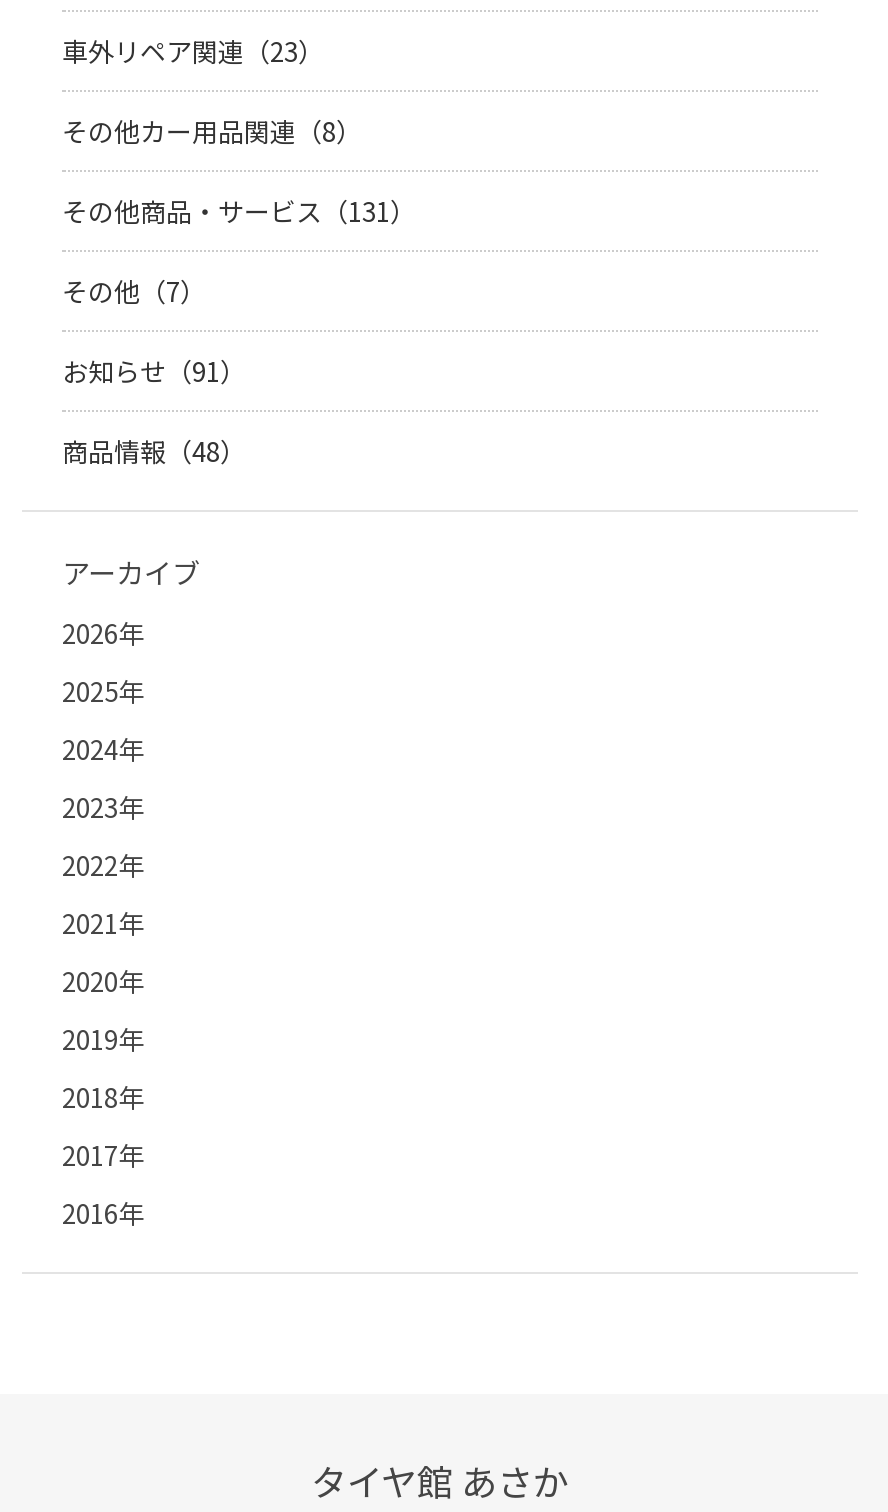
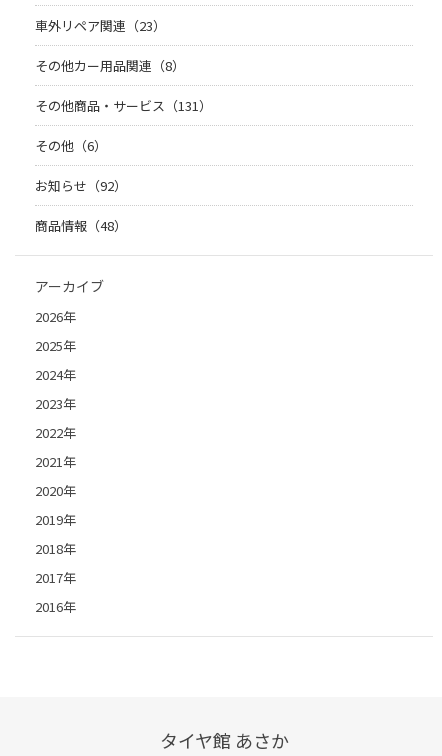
- その他（7）
+ その他（6）

- お知らせ（91）
+ お知らせ（92）
